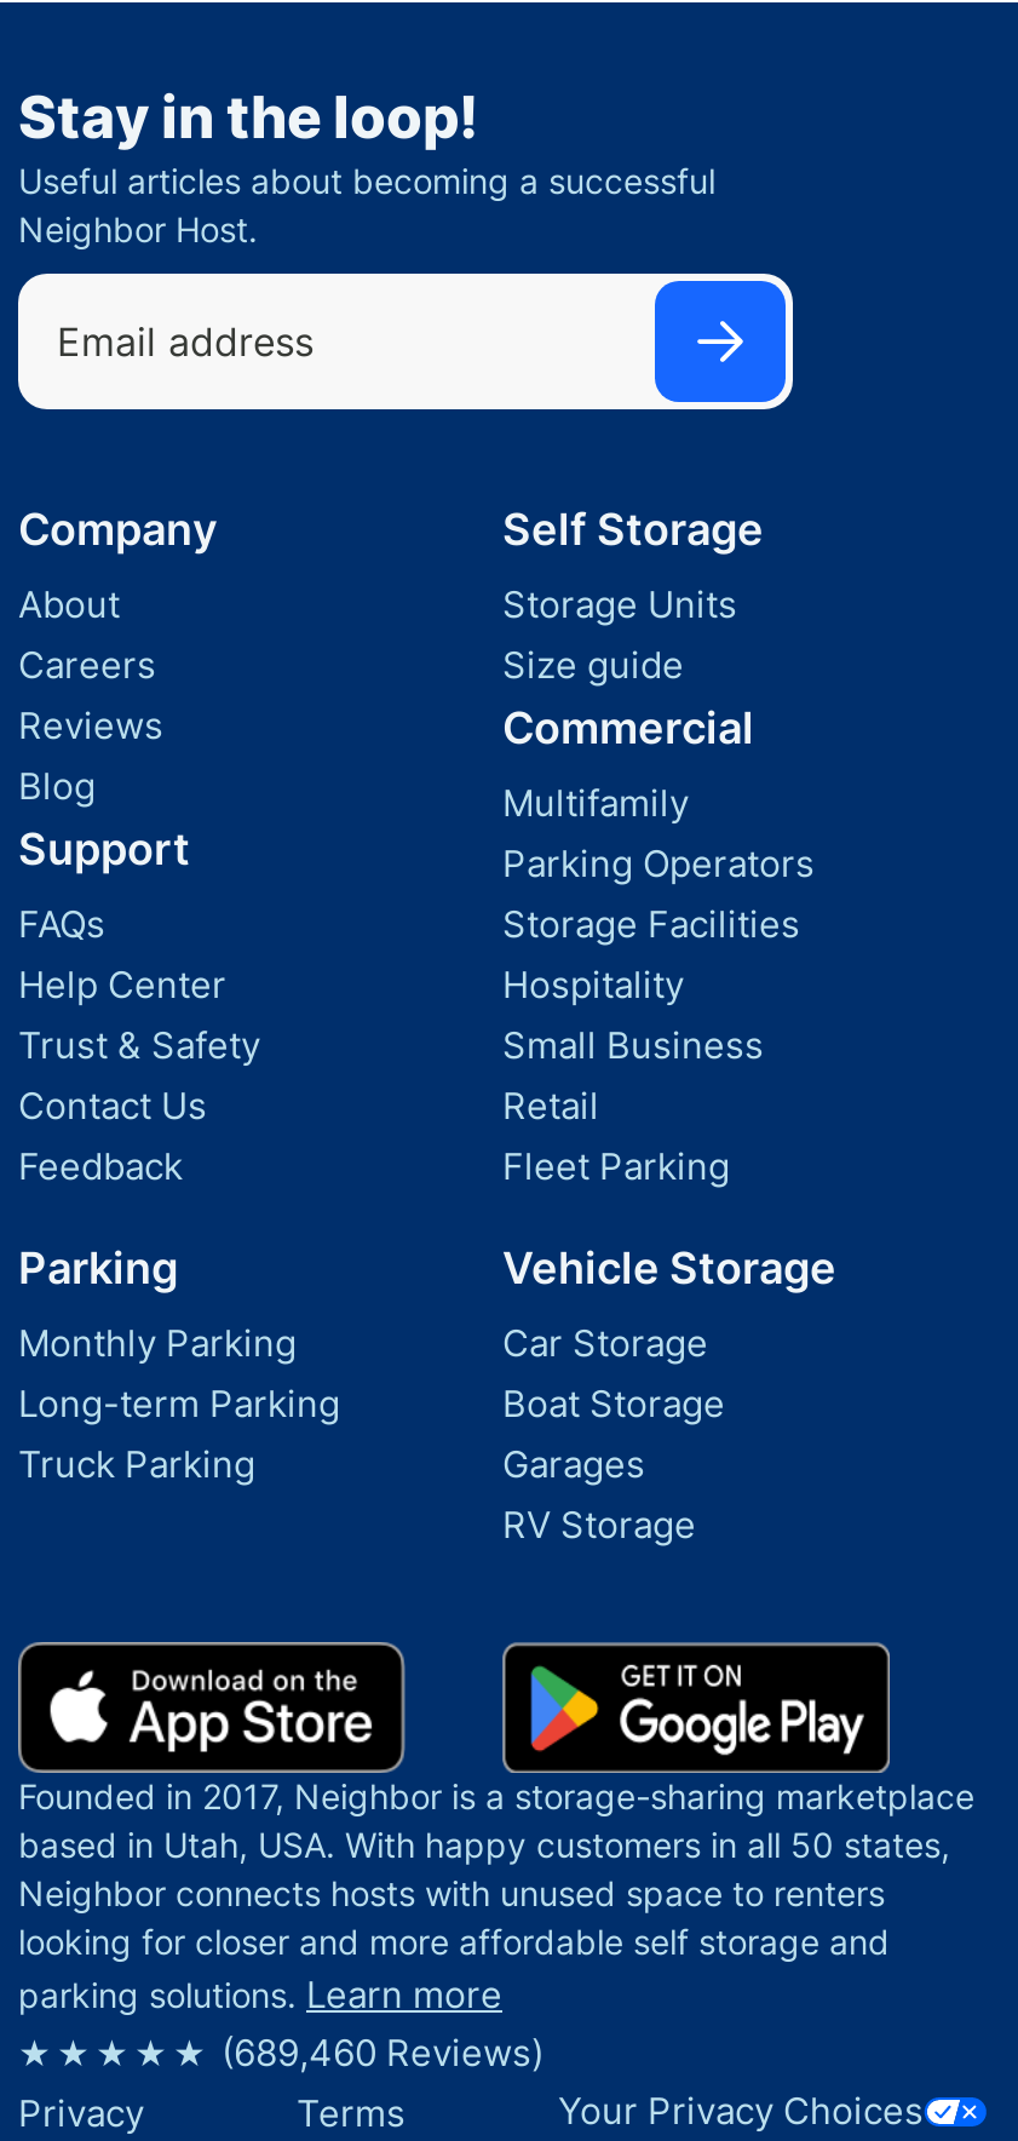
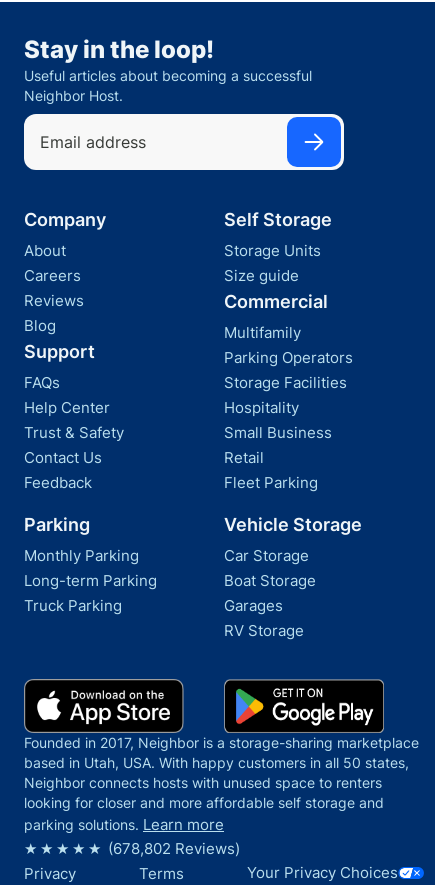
- (689,460 Reviews)
+ (678,802 Reviews)
